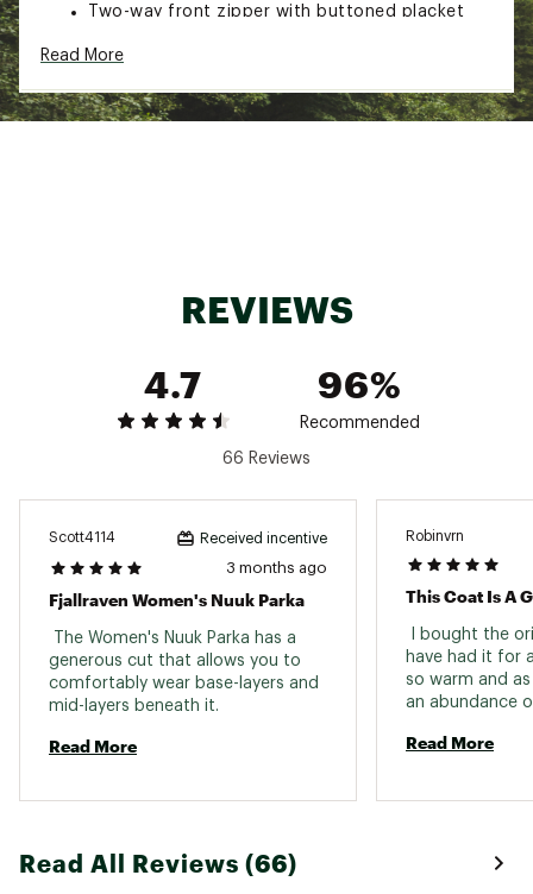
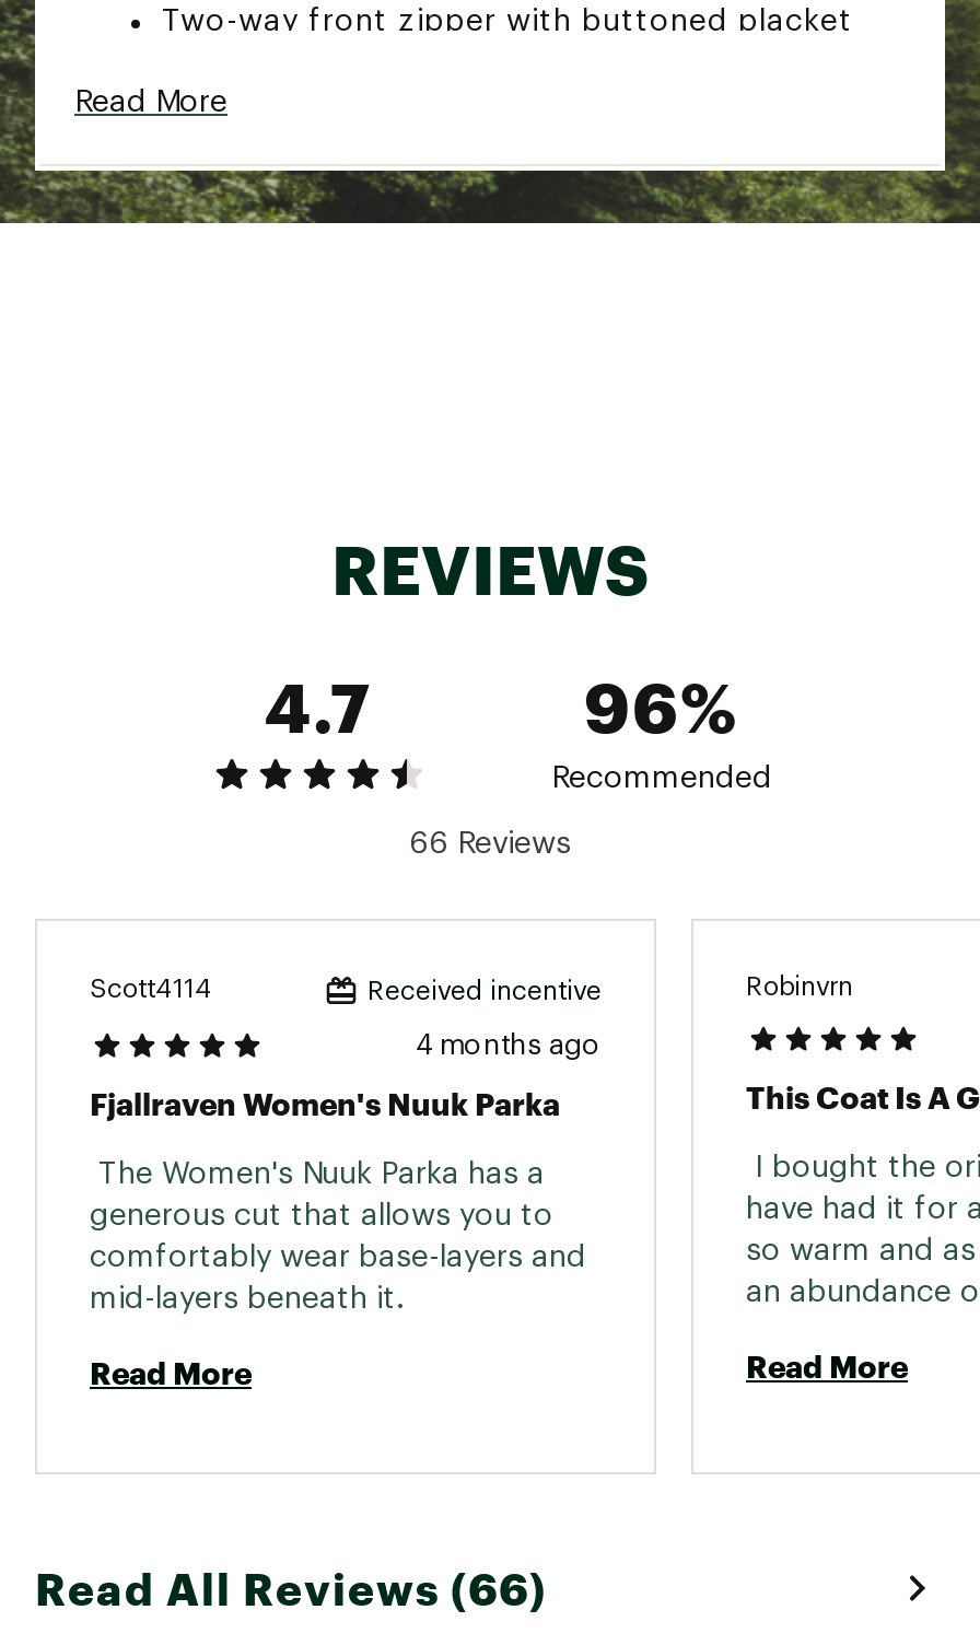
- 3 months ago
+ 4 months ago
